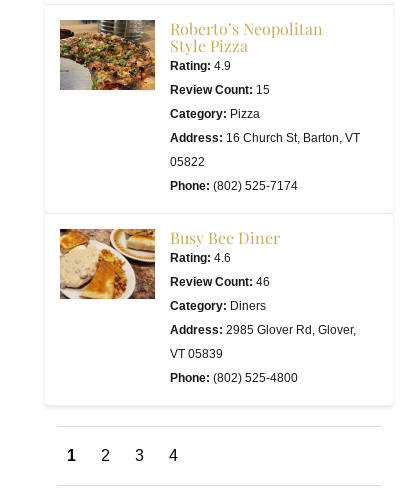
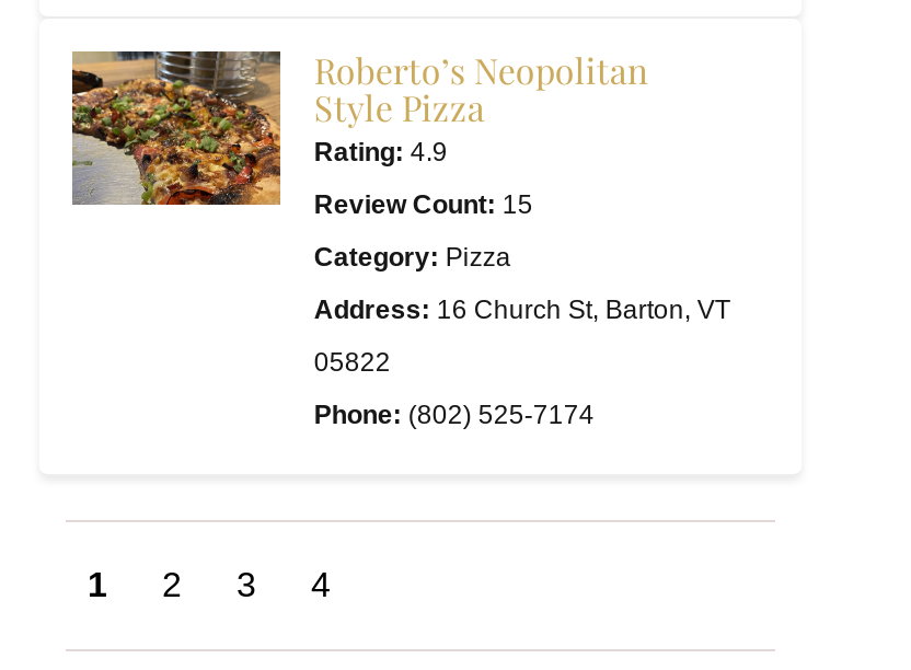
- [image]
- Busy Bee Diner
- Rating: 4.6
- Review Count: 46
- Category: Diners
- Address: 2985 Glover Rd, Glover,
- VT 05839
- Phone: (802) 525-4800
